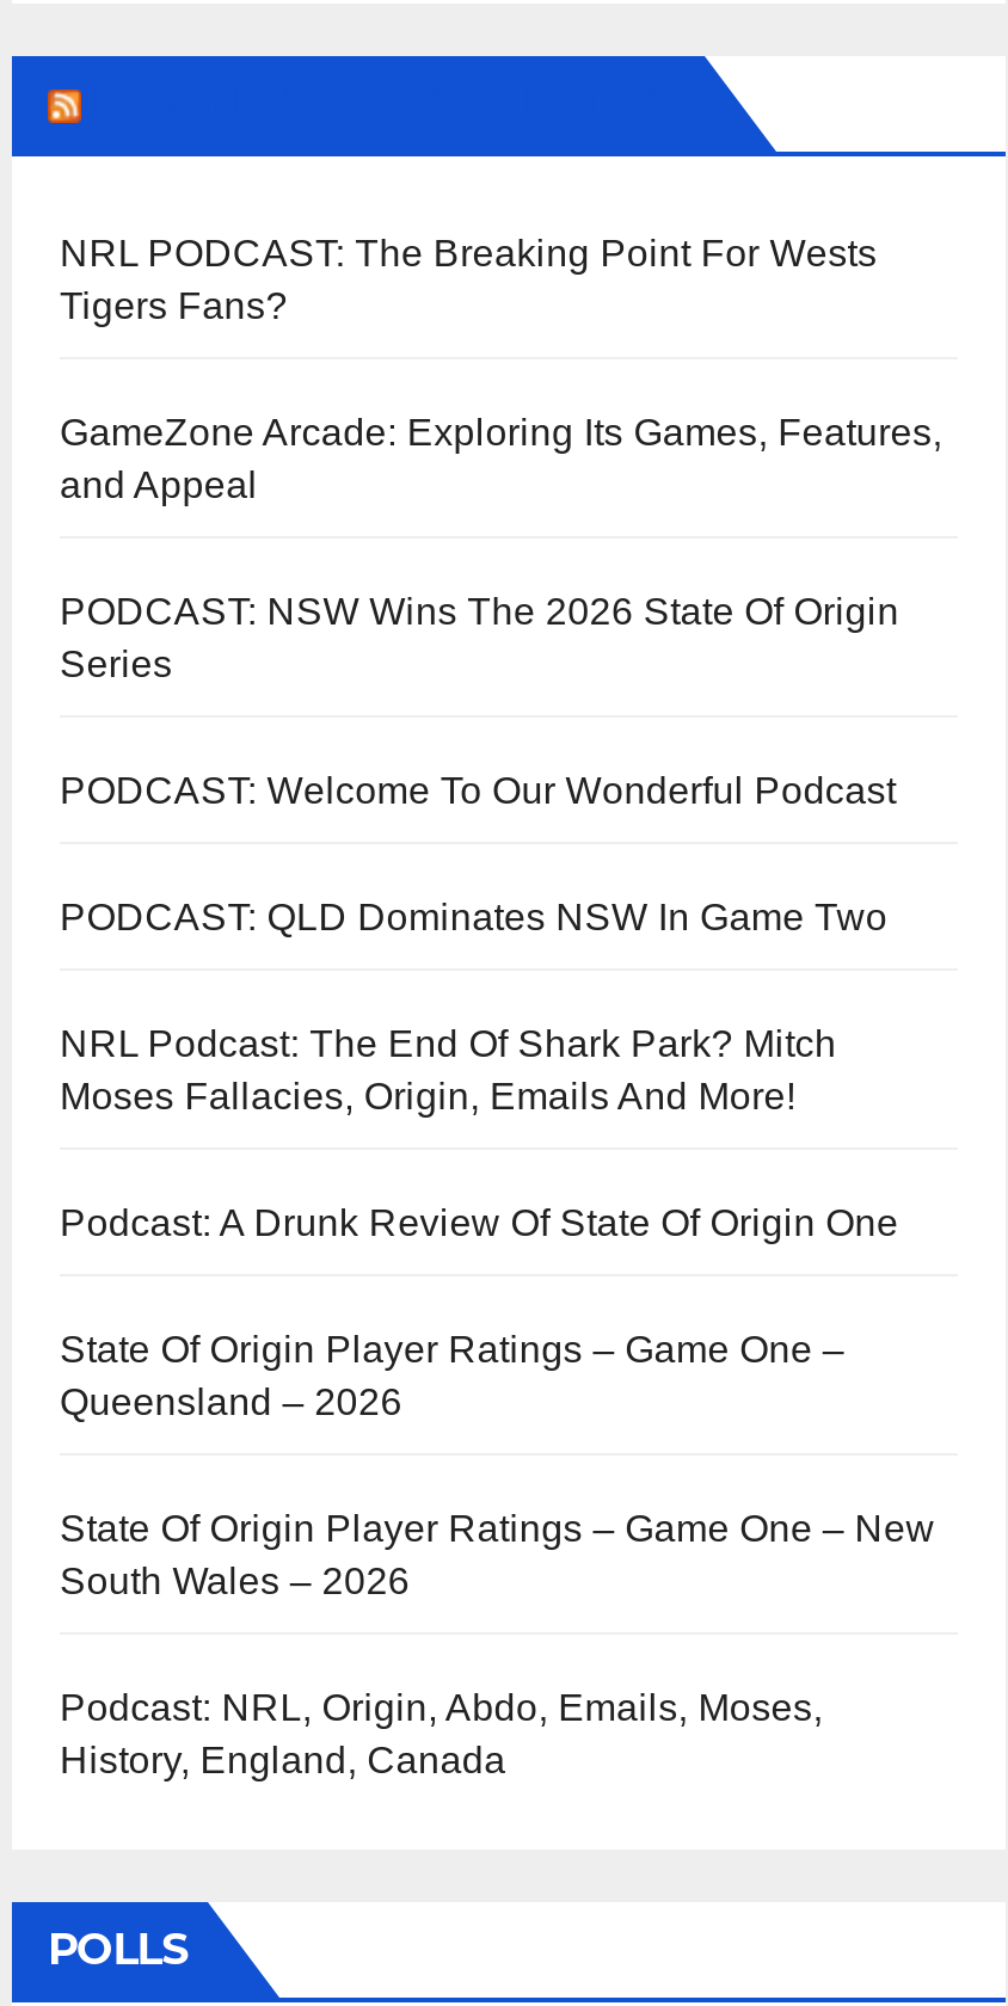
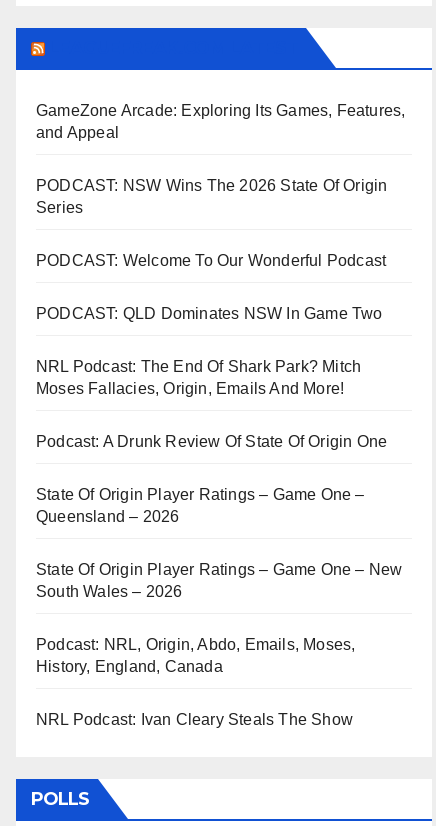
- NRL PODCAST: The Breaking Point For Wests
- Tigers Fans?

moved up: GameZone Arcade: Exploring Its Games, Features, | and Appeal | PODCAST: NSW Wins The 2026 State Of Origin | ... | Podcast: NRL, Origin, Abdo, Emails, Moses, | History, England, Canada

+ NRL Podcast: Ivan Cleary Steals The Show
